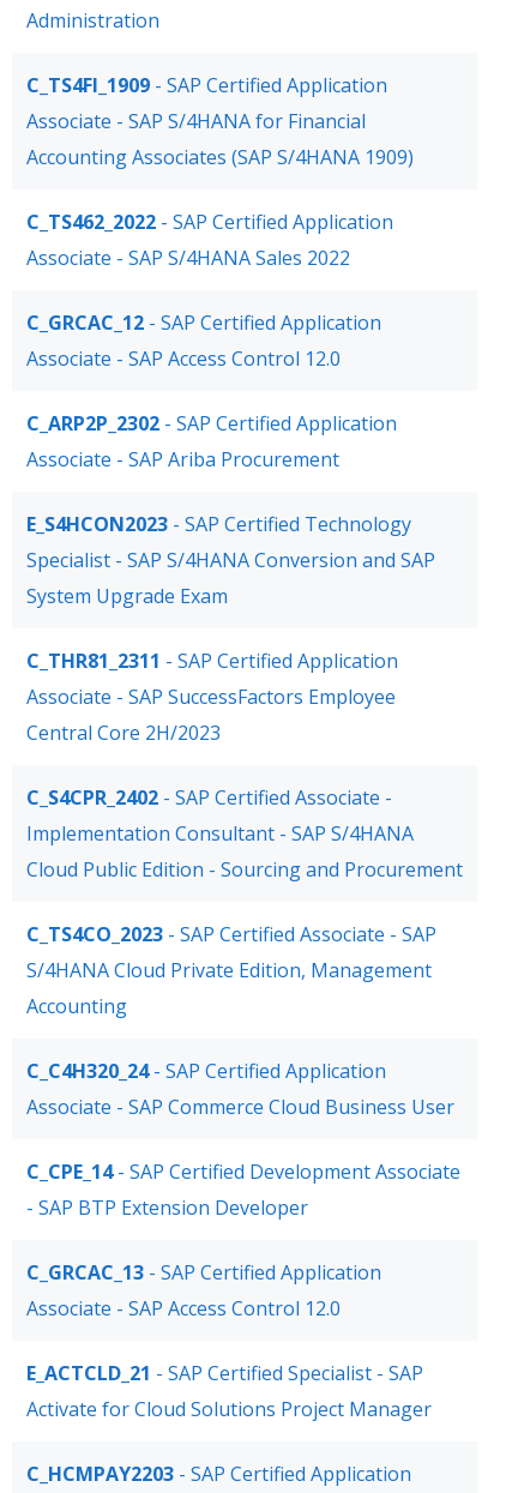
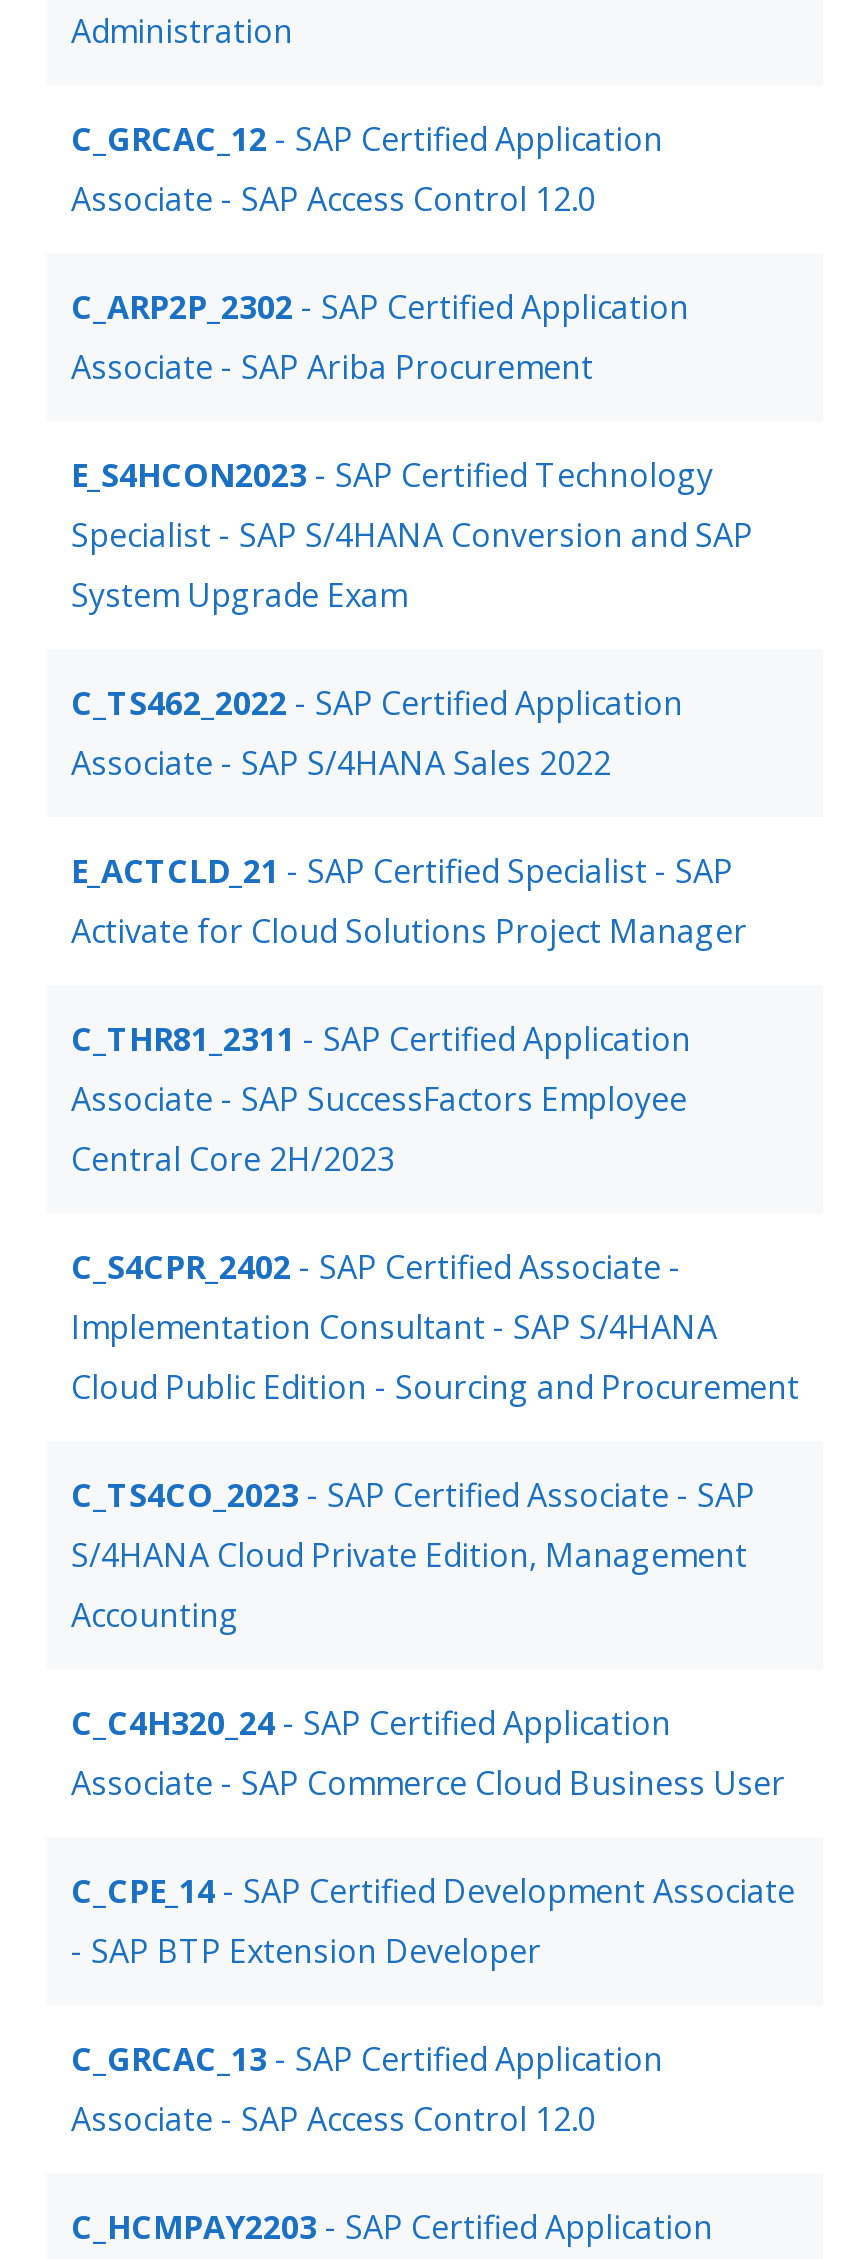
- C_TS4FI_1909 - SAP Certified Application
- Associate - SAP S/4HANA for Financial
- Accounting Associates (SAP S/4HANA 1909)

moved down: C_TS462_2022 - SAP Certified Application | Associate - SAP S/4HANA Sales 2022

moved up: C_GRCAC_12 - SAP Certified Application | Associate - SAP Access Control 12.0 | C_ARP2P_2302 - SAP Certified Application | Associate - SAP Ariba Procurement | E_S4HCON2023 - SAP Certified Technology | Specialist - SAP S/4HANA Conversion and SAP | System Upgrade Exam

moved up: E_ACTCLD_21 - SAP Certified Specialist - SAP | Activate for Cloud Solutions Project Manager
